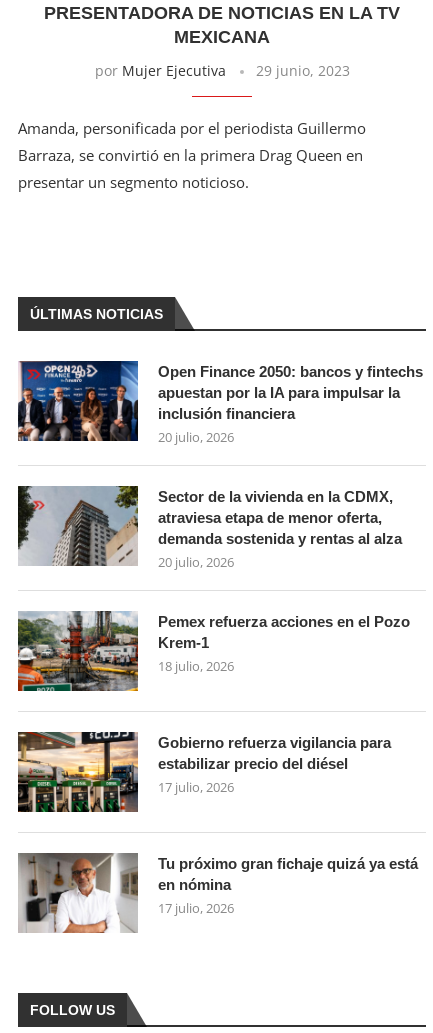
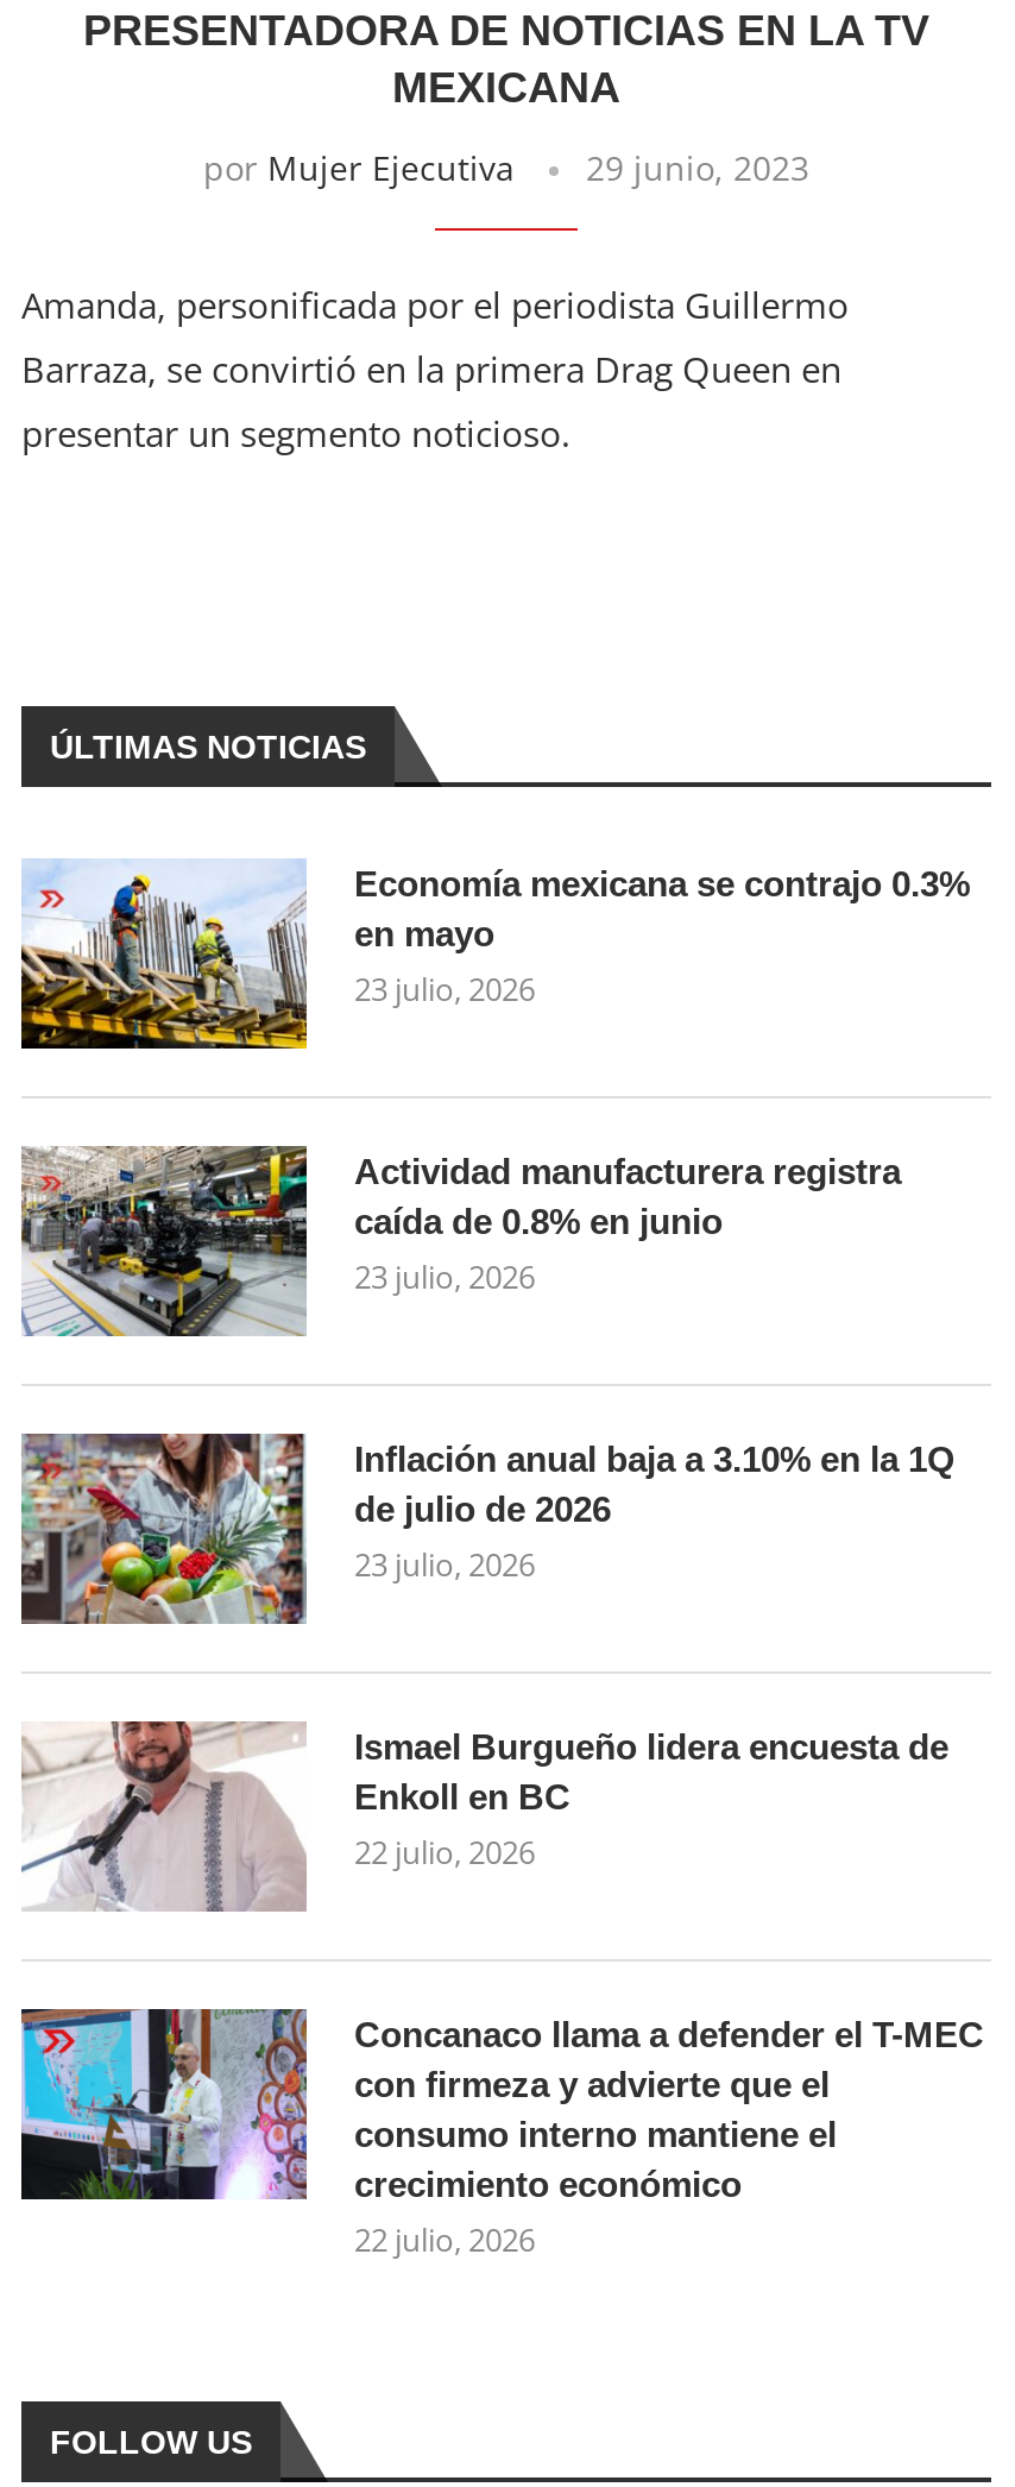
- [image]
- Open Finance 2050: bancos y fintechs
- apuestan por la IA para impulsar la
- inclusión financiera
- 20 julio, 2026
+ [image]
+ Economía mexicana se contrajo 0.3%
+ en mayo
+ 23 julio, 2026

- [image]
- Sector de la vivienda en la CDMX,
- atraviesa etapa de menor oferta,
- demanda sostenida y rentas al alza
- 20 julio, 2026
+ [image]
+ Actividad manufacturera registra
+ caída de 0.8% en junio
+ 23 julio, 2026

- [image]
- Pemex refuerza acciones en el Pozo
- Krem-1
- 18 julio, 2026
+ [image]
+ Inflación anual baja a 3.10% en la 1Q
+ de julio de 2026
+ 23 julio, 2026

- [image]
- Gobierno refuerza vigilancia para
- estabilizar precio del diésel
- 17 julio, 2026
+ [image]
+ Ismael Burgueño lidera encuesta de
+ Enkoll en BC
+ 22 julio, 2026

- [image]
- Tu próximo gran fichaje quizá ya está
- en nómina
- 17 julio, 2026
+ [image]
+ Concanaco llama a defender el T-MEC
+ con firmeza y advierte que el
+ consumo interno mantiene el
+ crecimiento económico
+ 22 julio, 2026
